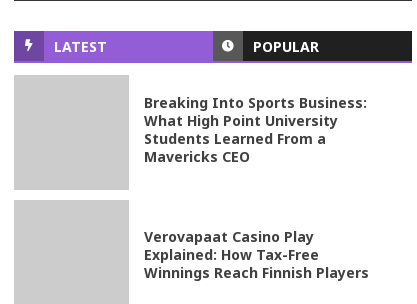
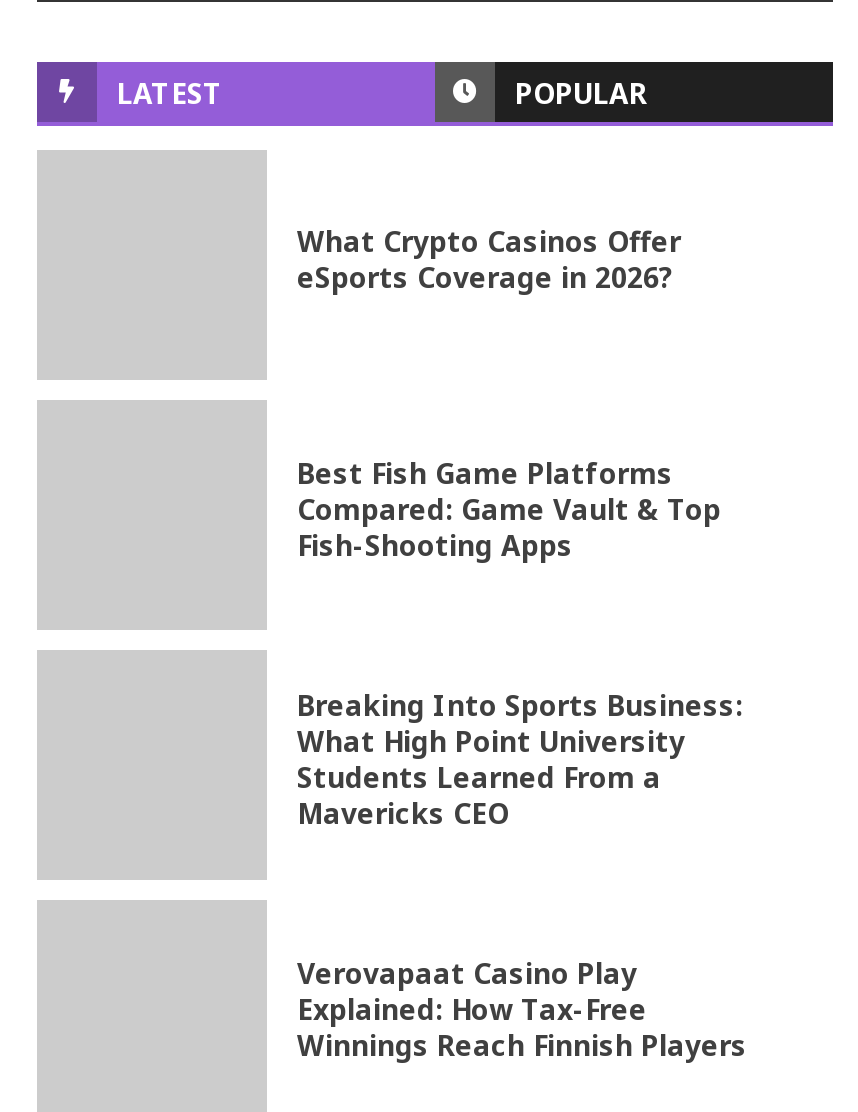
+ What Crypto Casinos Offer
+ eSports Coverage in 2026?

+ Best Fish Game Platforms
+ Compared: Game Vault & Top
+ Fish-Shooting Apps
